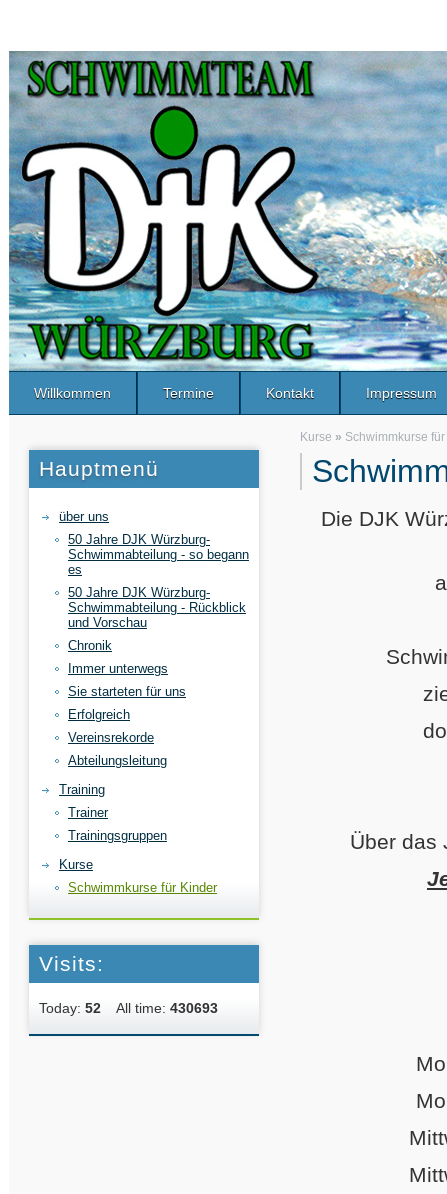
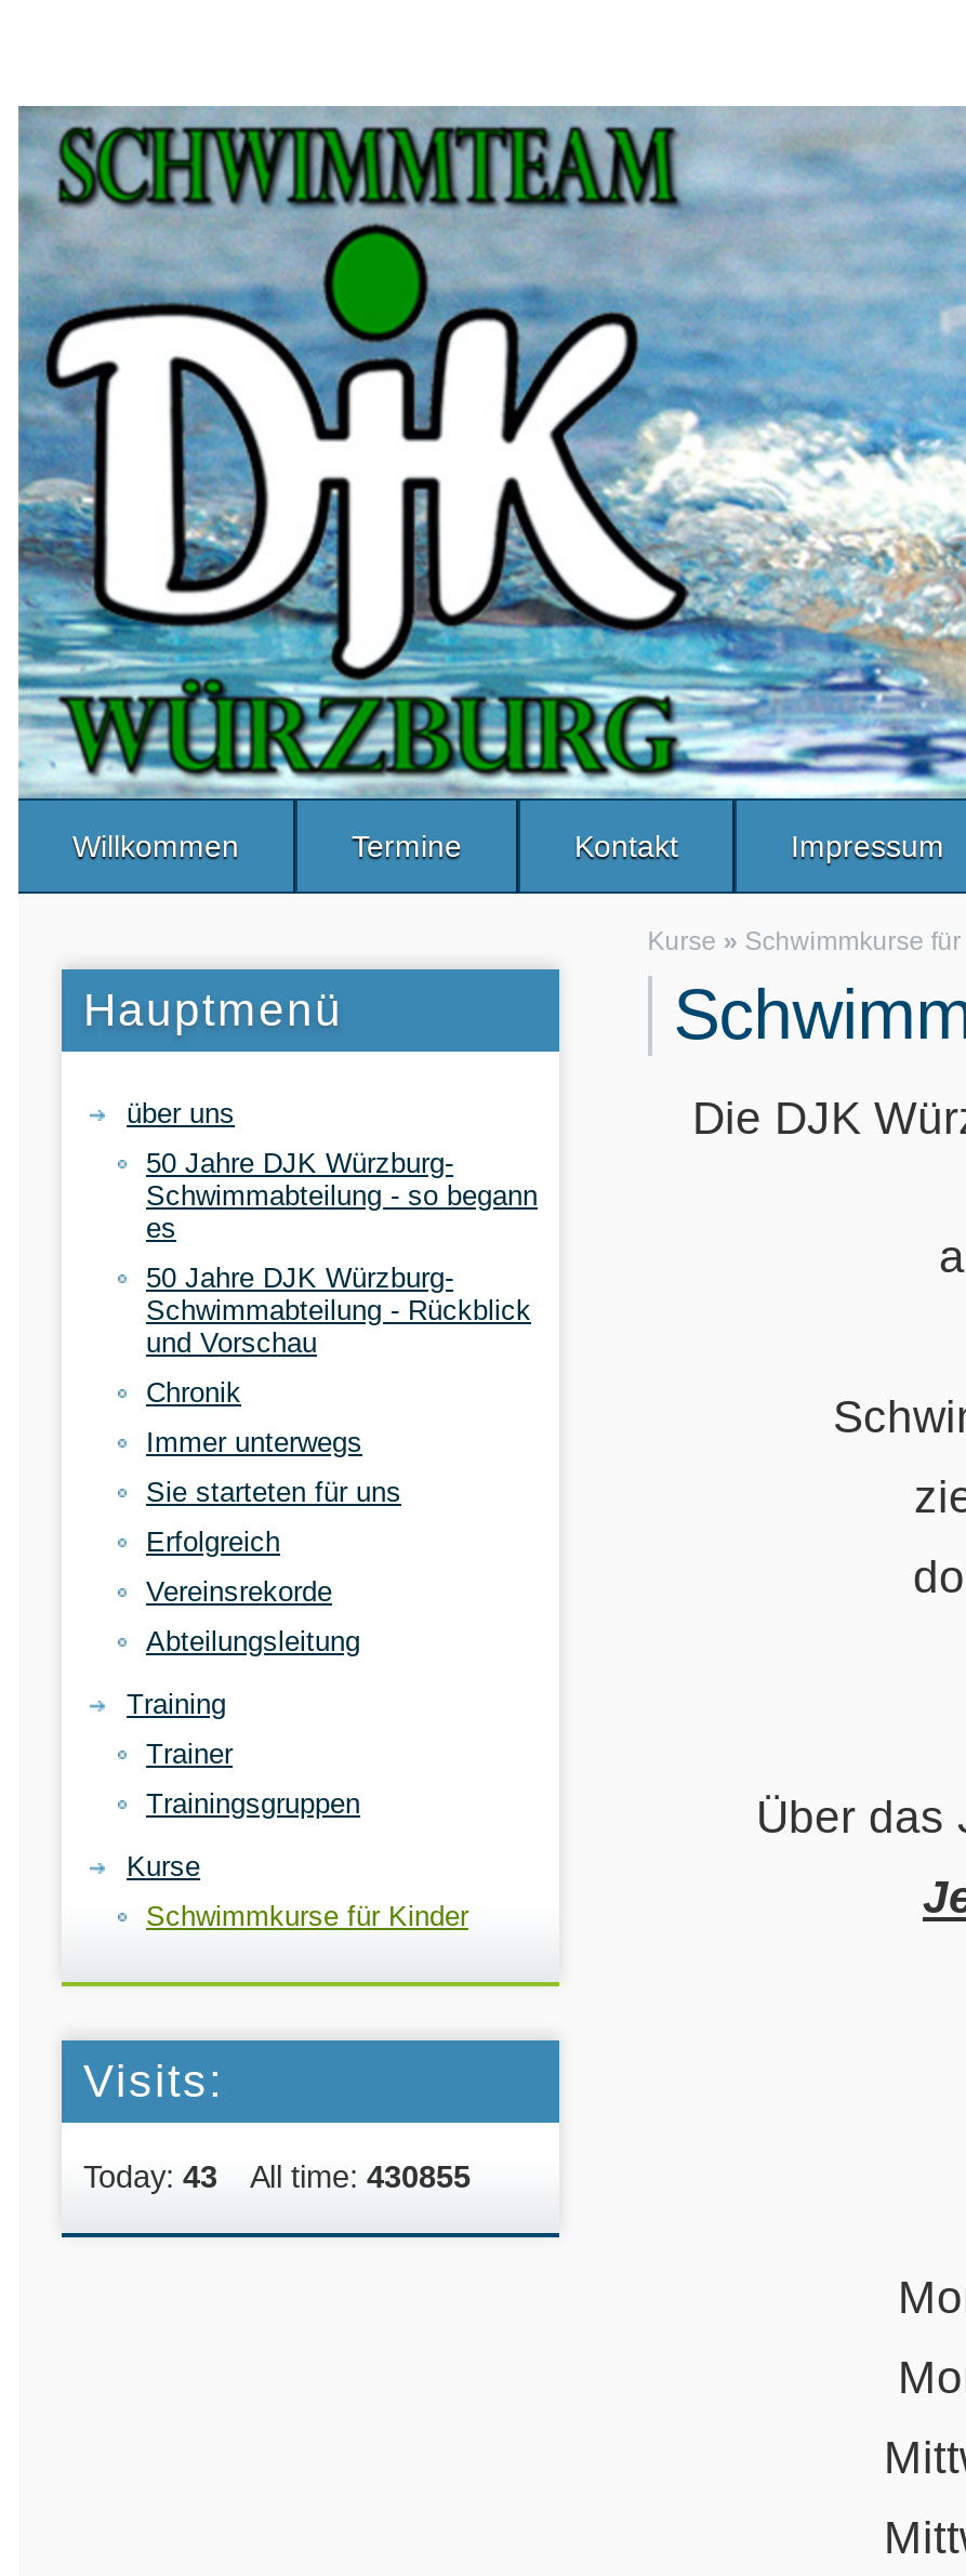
- Today: 52
+ Today: 43

- All time: 430693
+ All time: 430855
